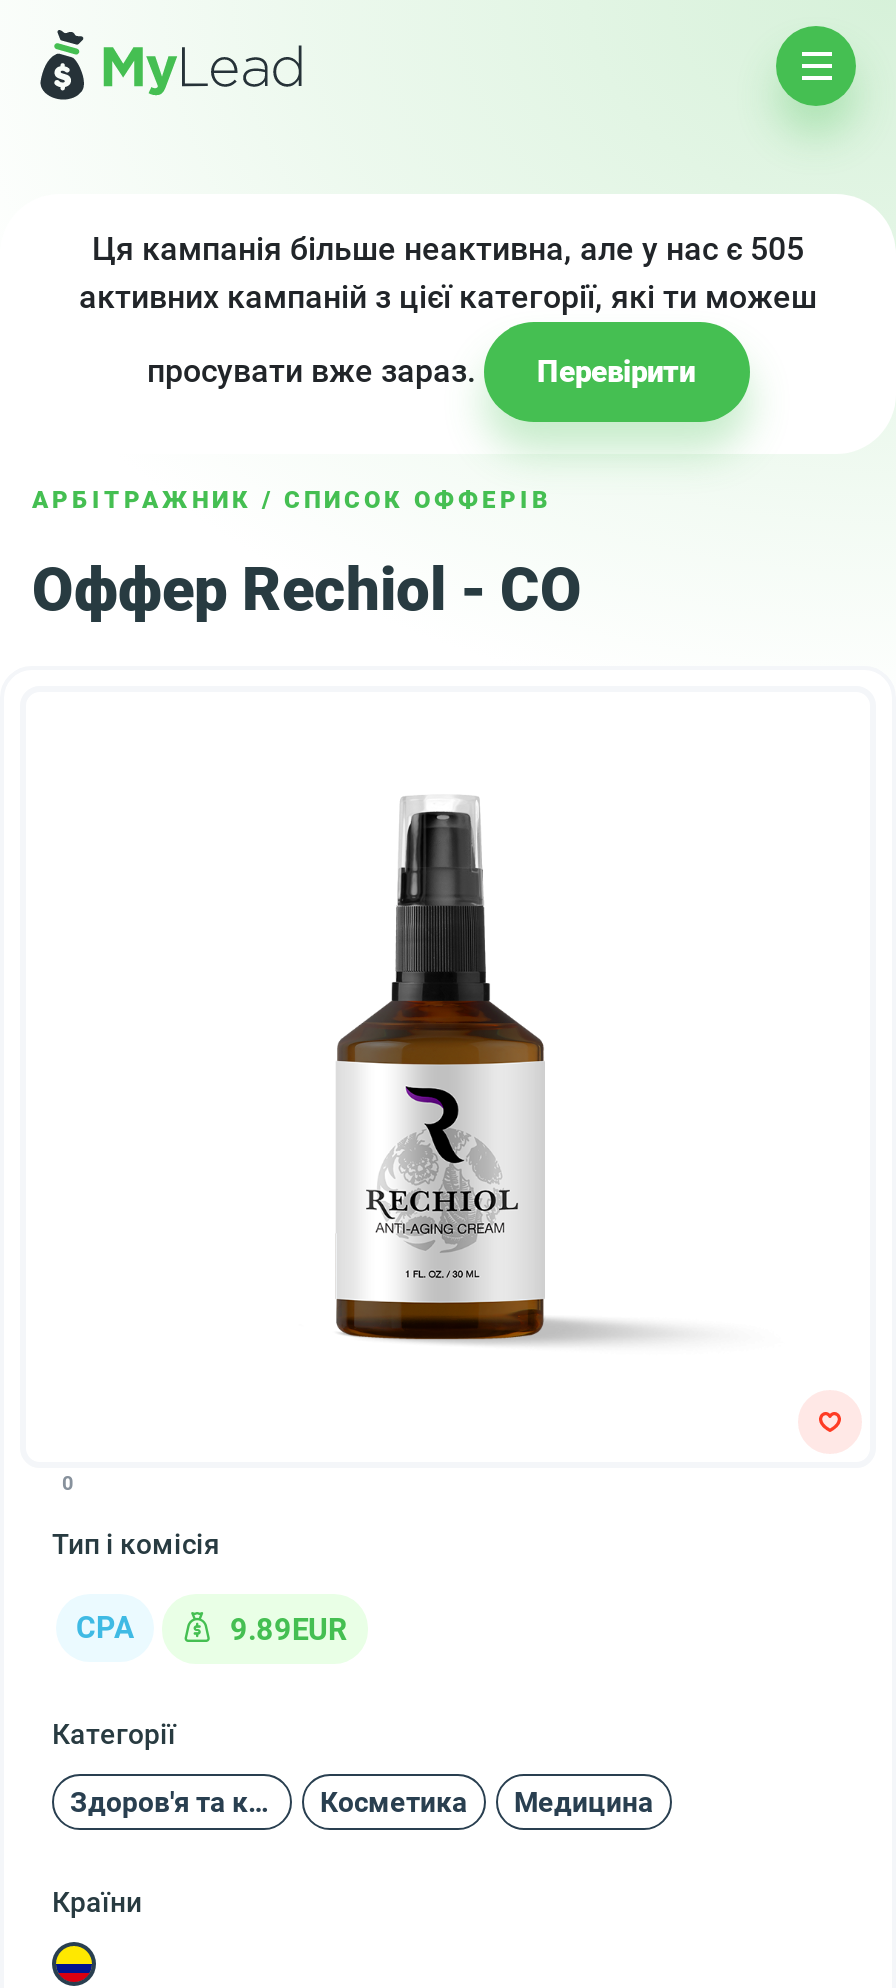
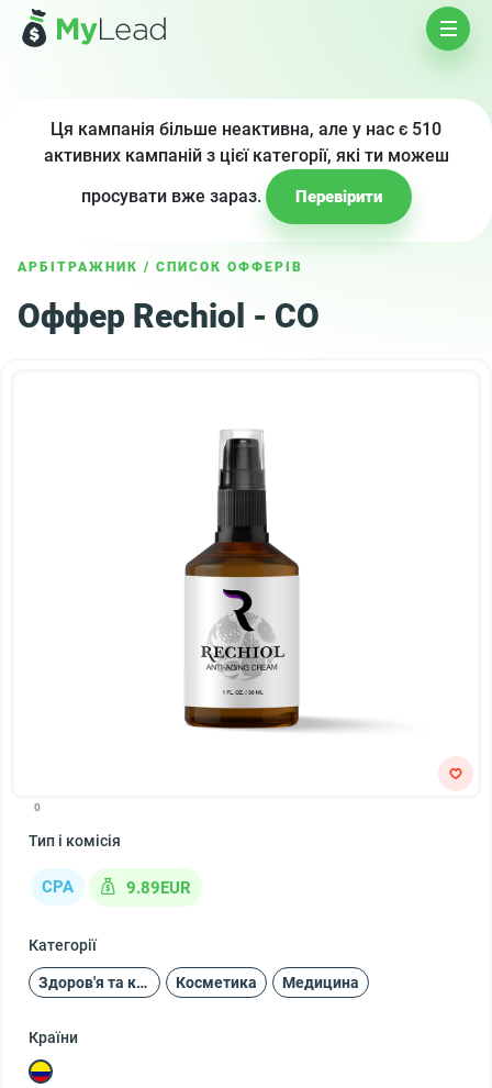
- Ця кампанія більше неактивна, але у нас є 505
+ Ця кампанія більше неактивна, але у нас є 510
